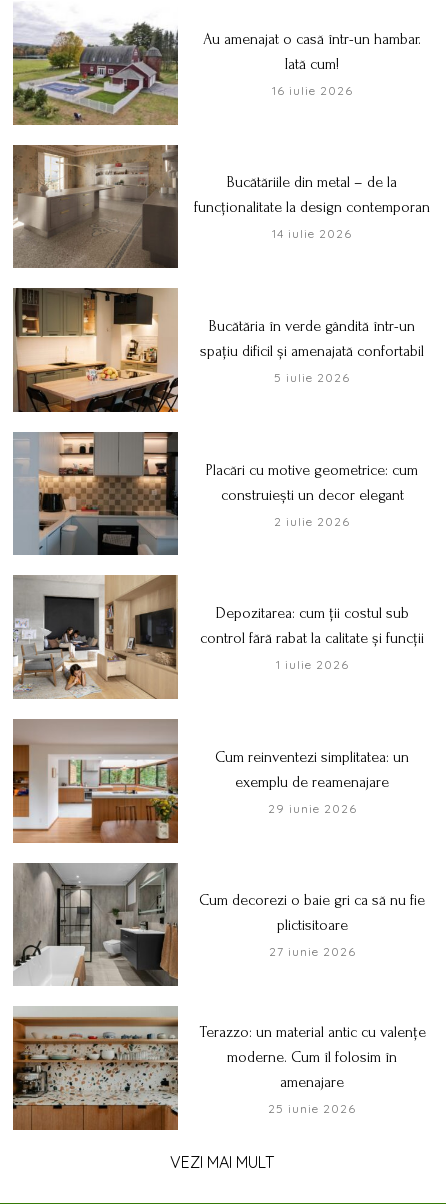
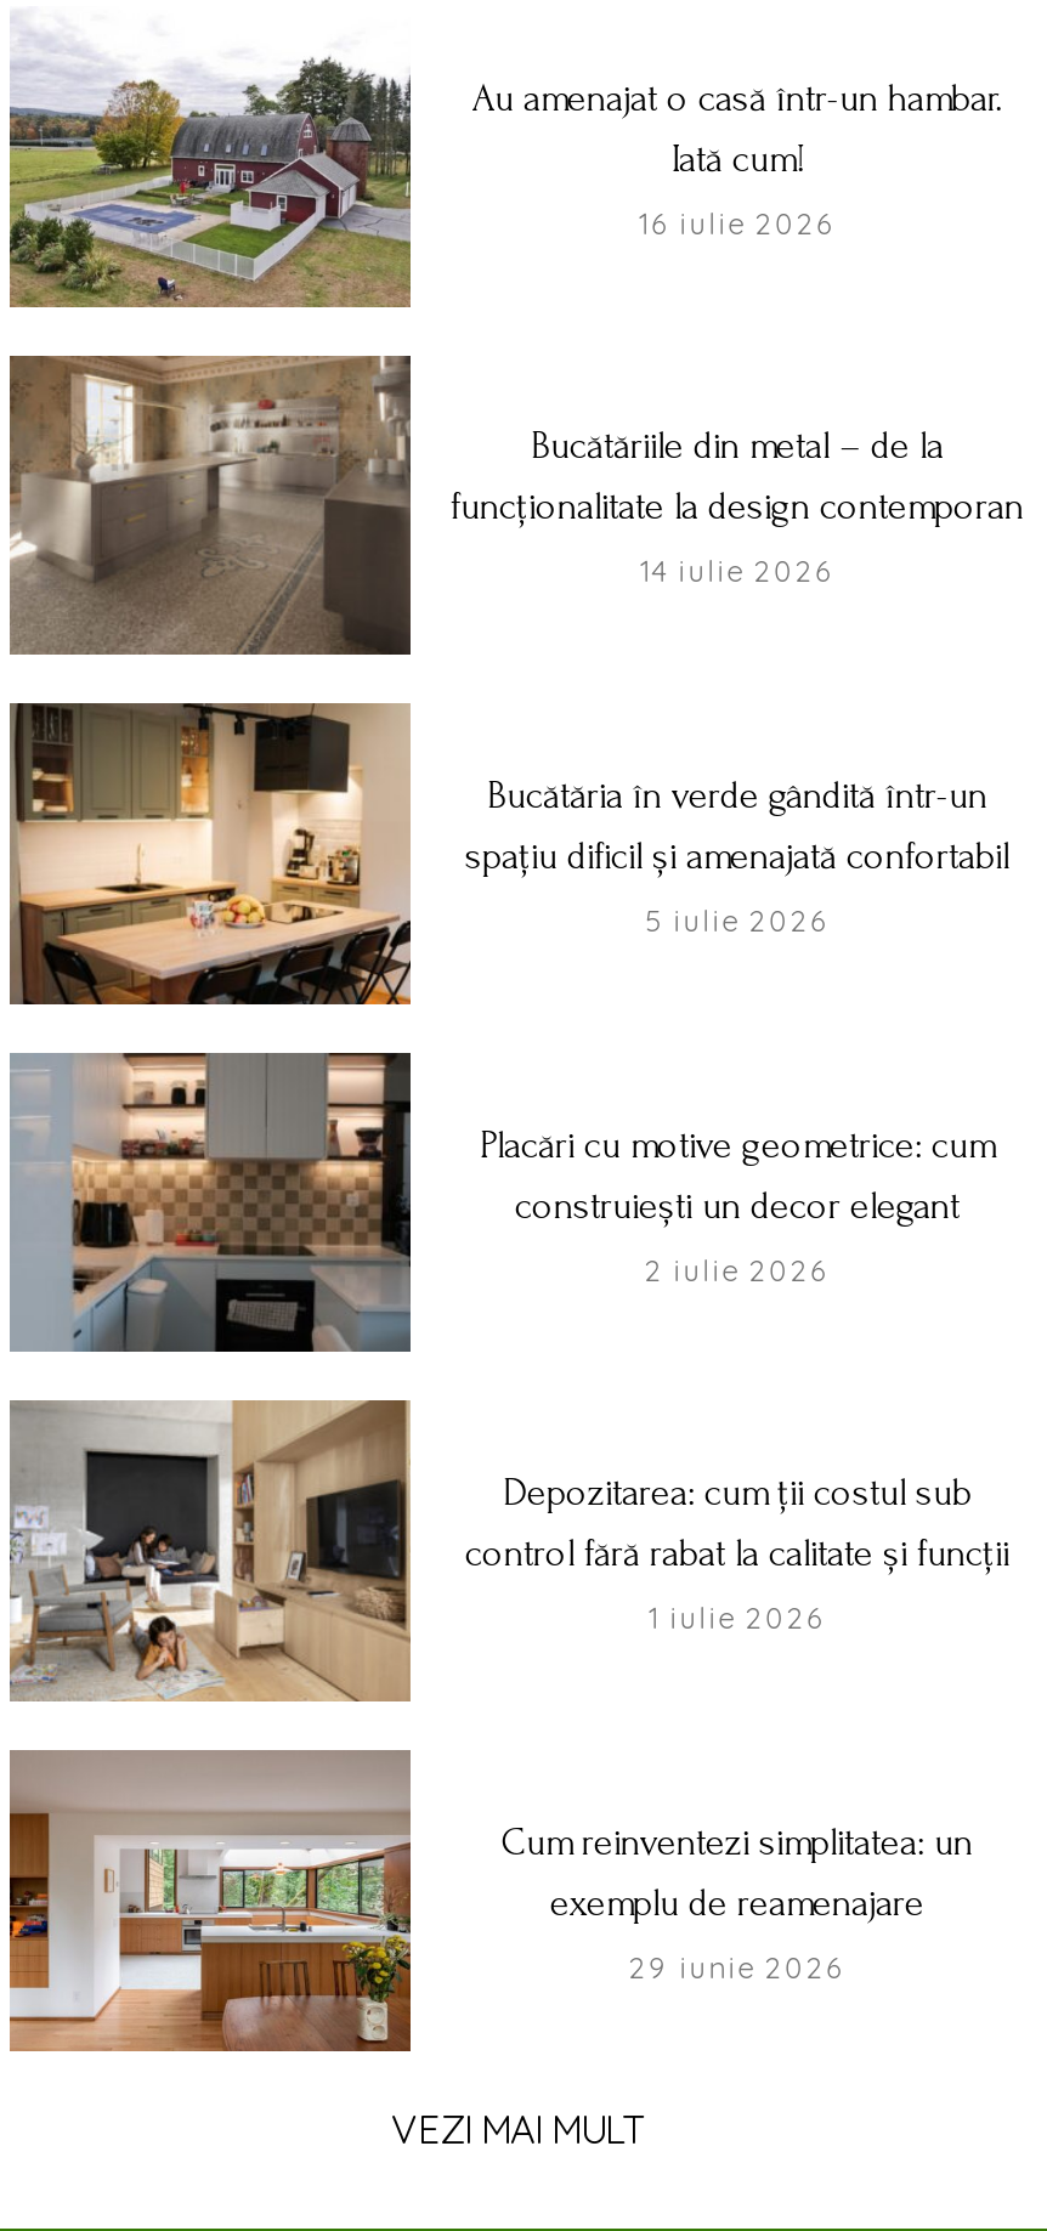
- [image]
- Cum decorezi o baie gri ca să nu fie
- plictisitoare
- 27 iunie 2026

- [image]
- Terazzo: un material antic cu valențe
- moderne. Cum îl folosim în
- amenajare
- 25 iunie 2026
